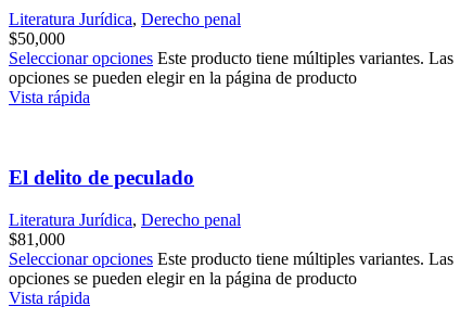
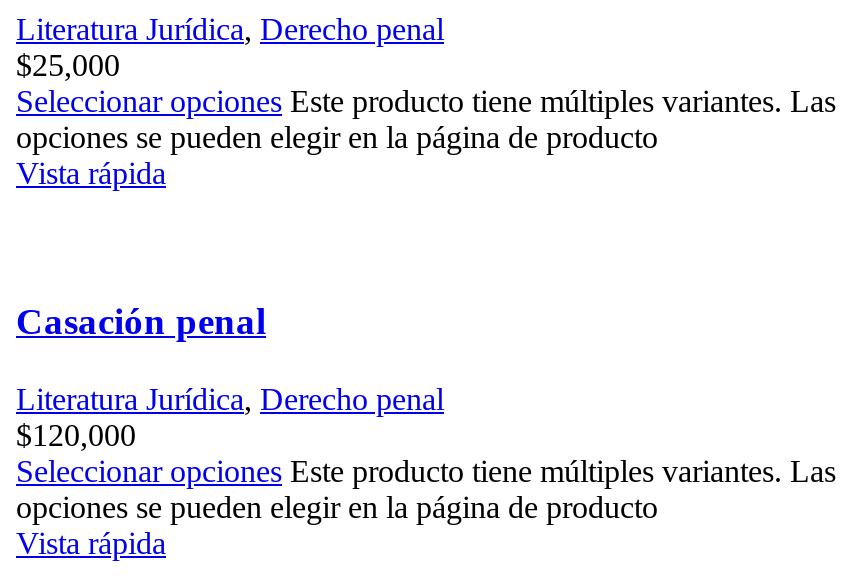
- $50,000
+ $25,000

- El delito de peculado
+ Casación penal

- $81,000
+ $120,000
